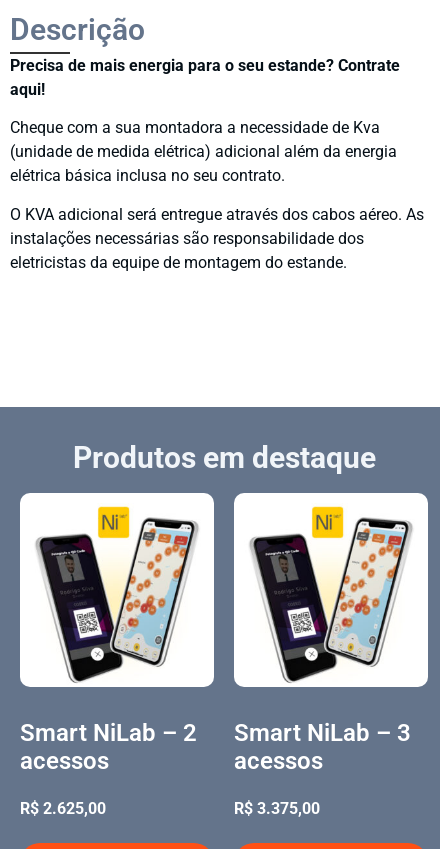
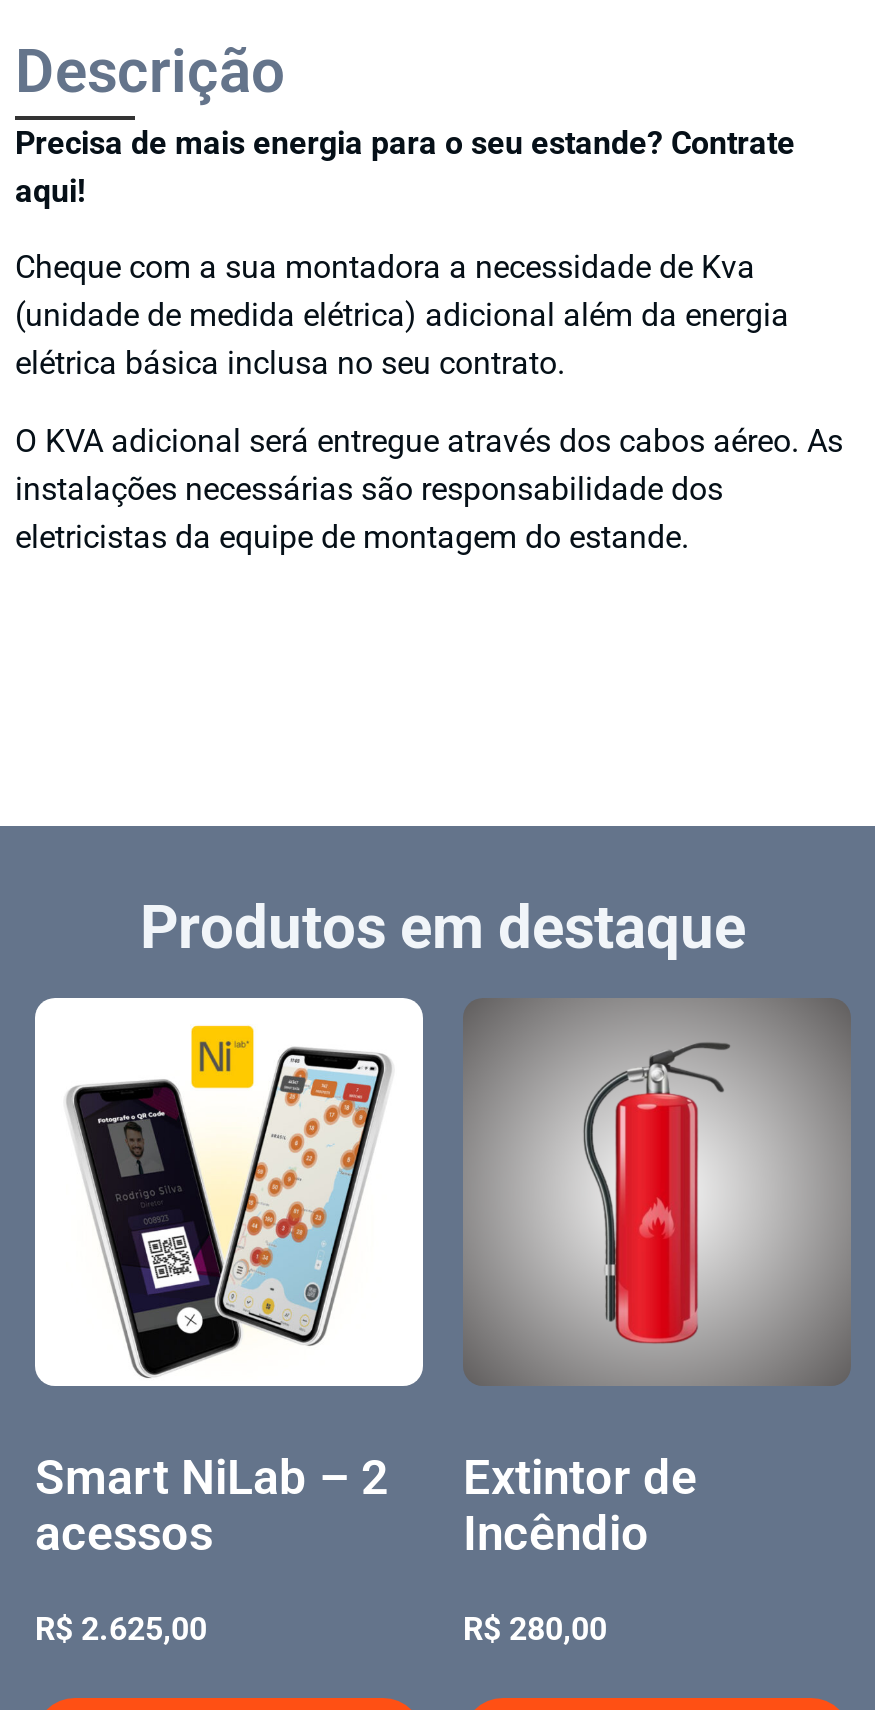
- [image]
- Smart NiLab – 3
- acessos
+ [image]
+ Extintor de
+ Incêndio

- R$3.375,00
+ R$280,00
